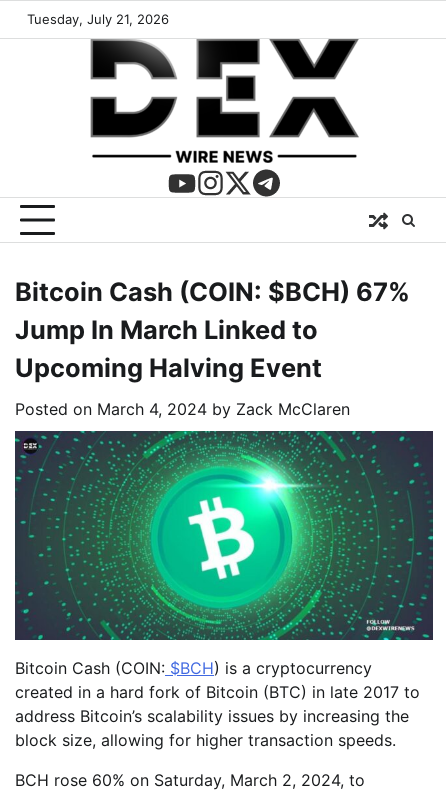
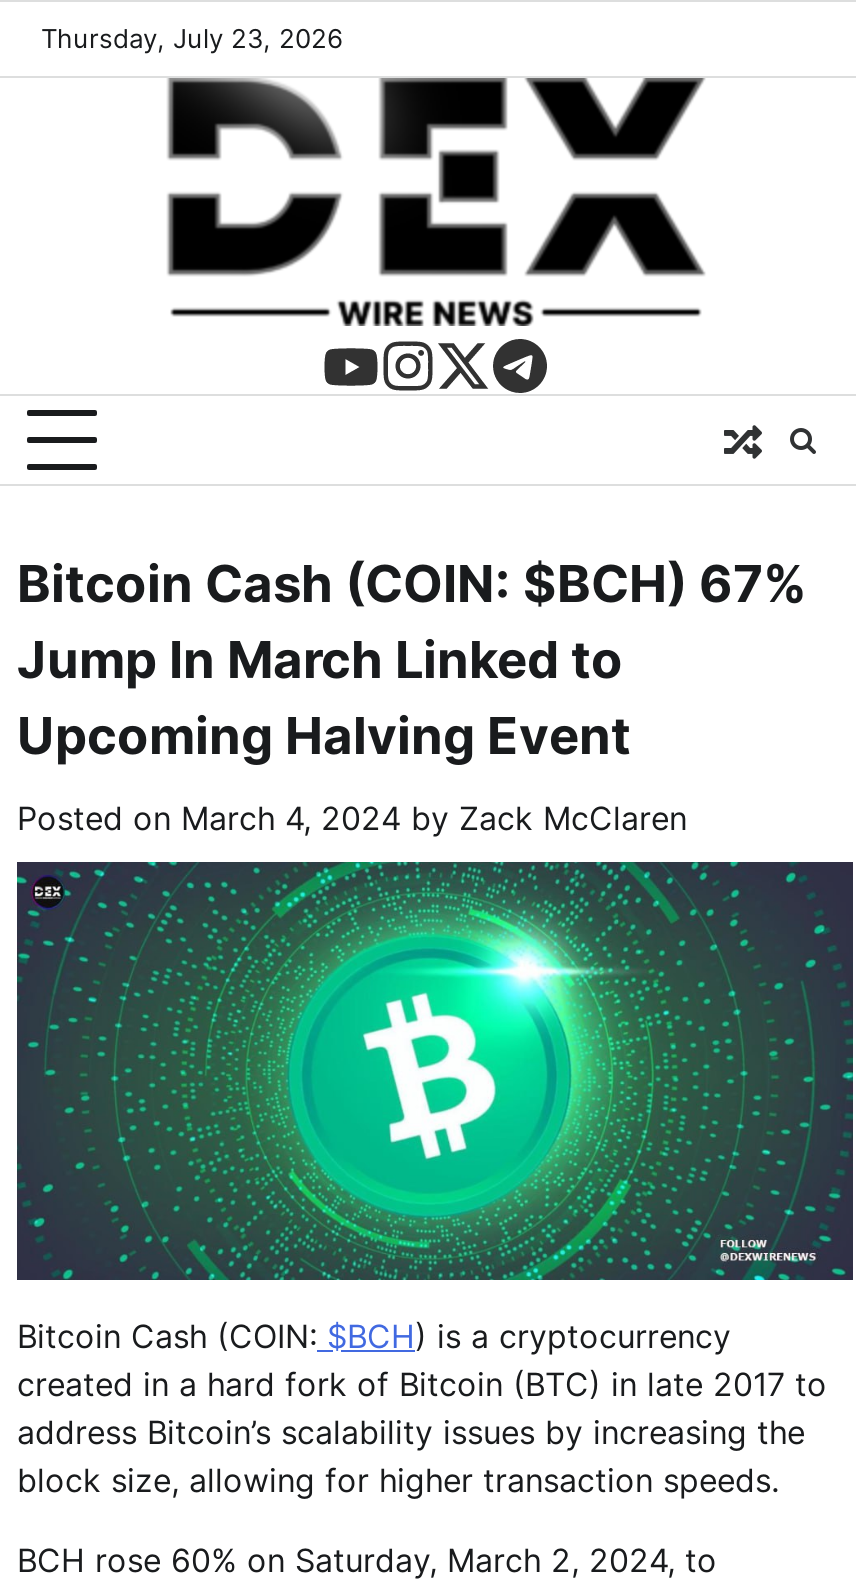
- Tuesday, July 21, 2026
+ Thursday, July 23, 2026
